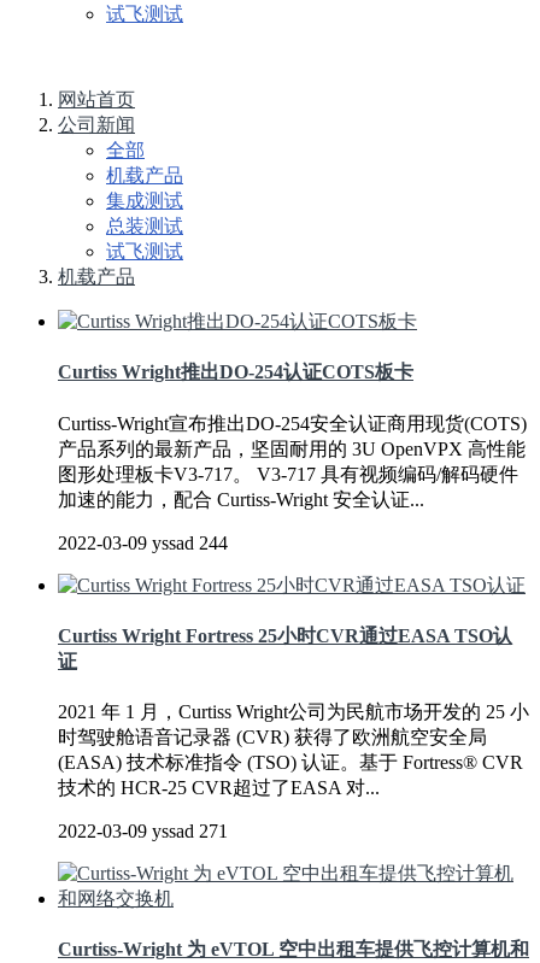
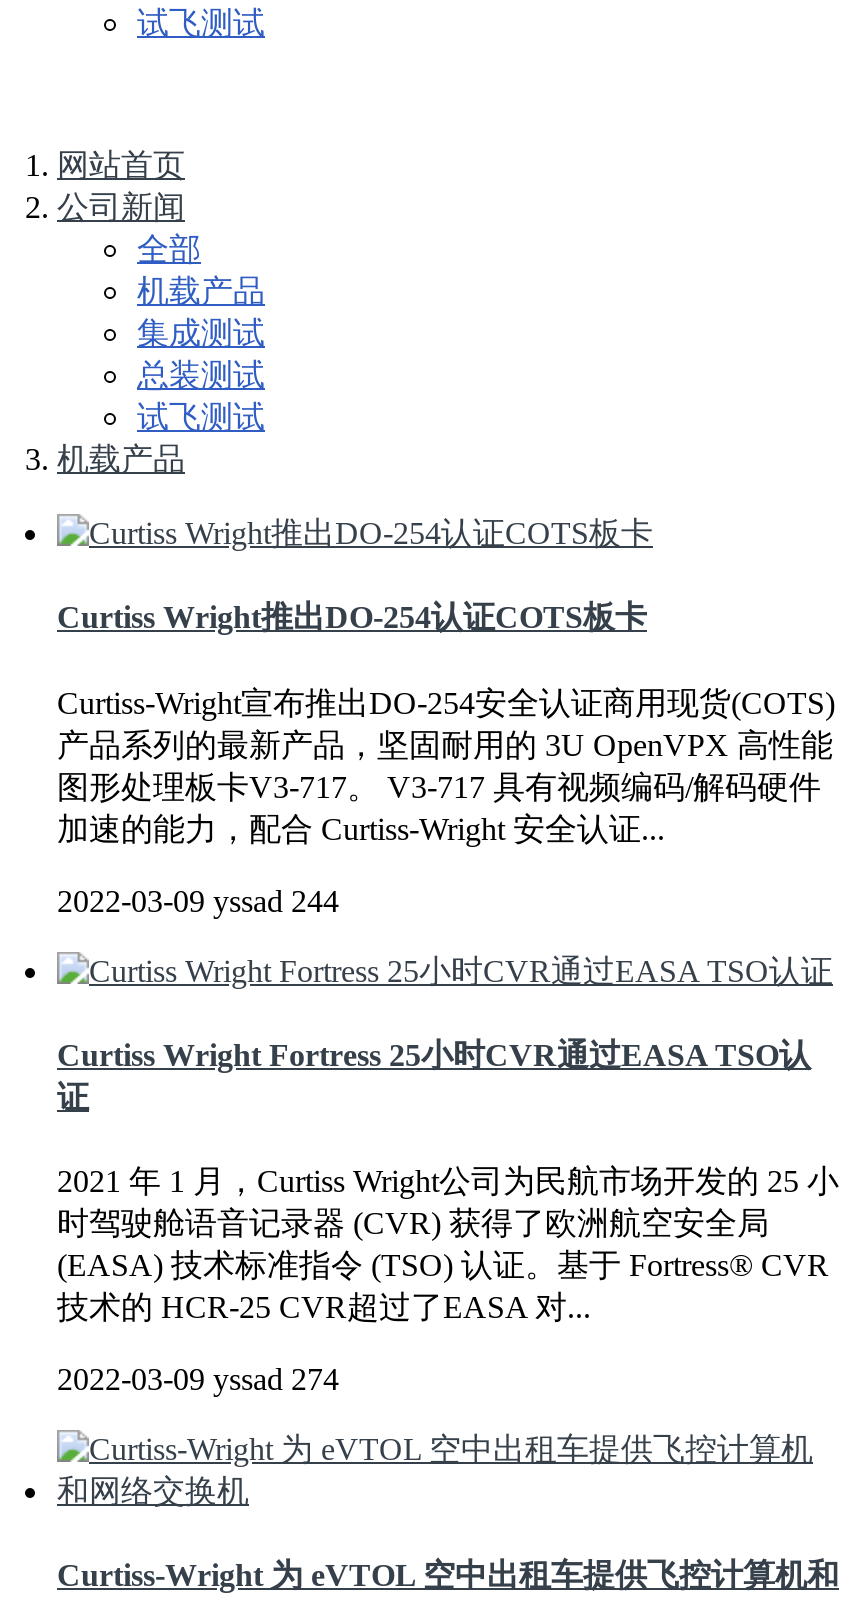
- 2022-03-09 yssad 271
+ 2022-03-09 yssad 274
